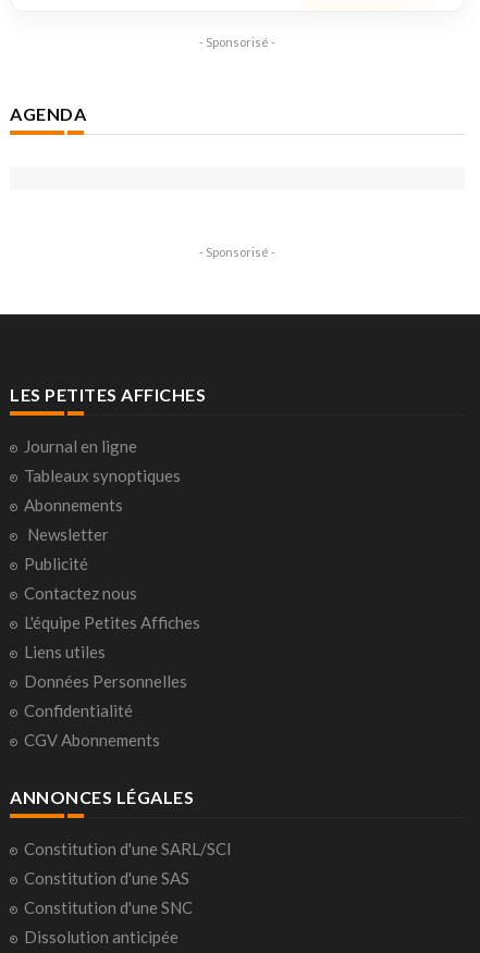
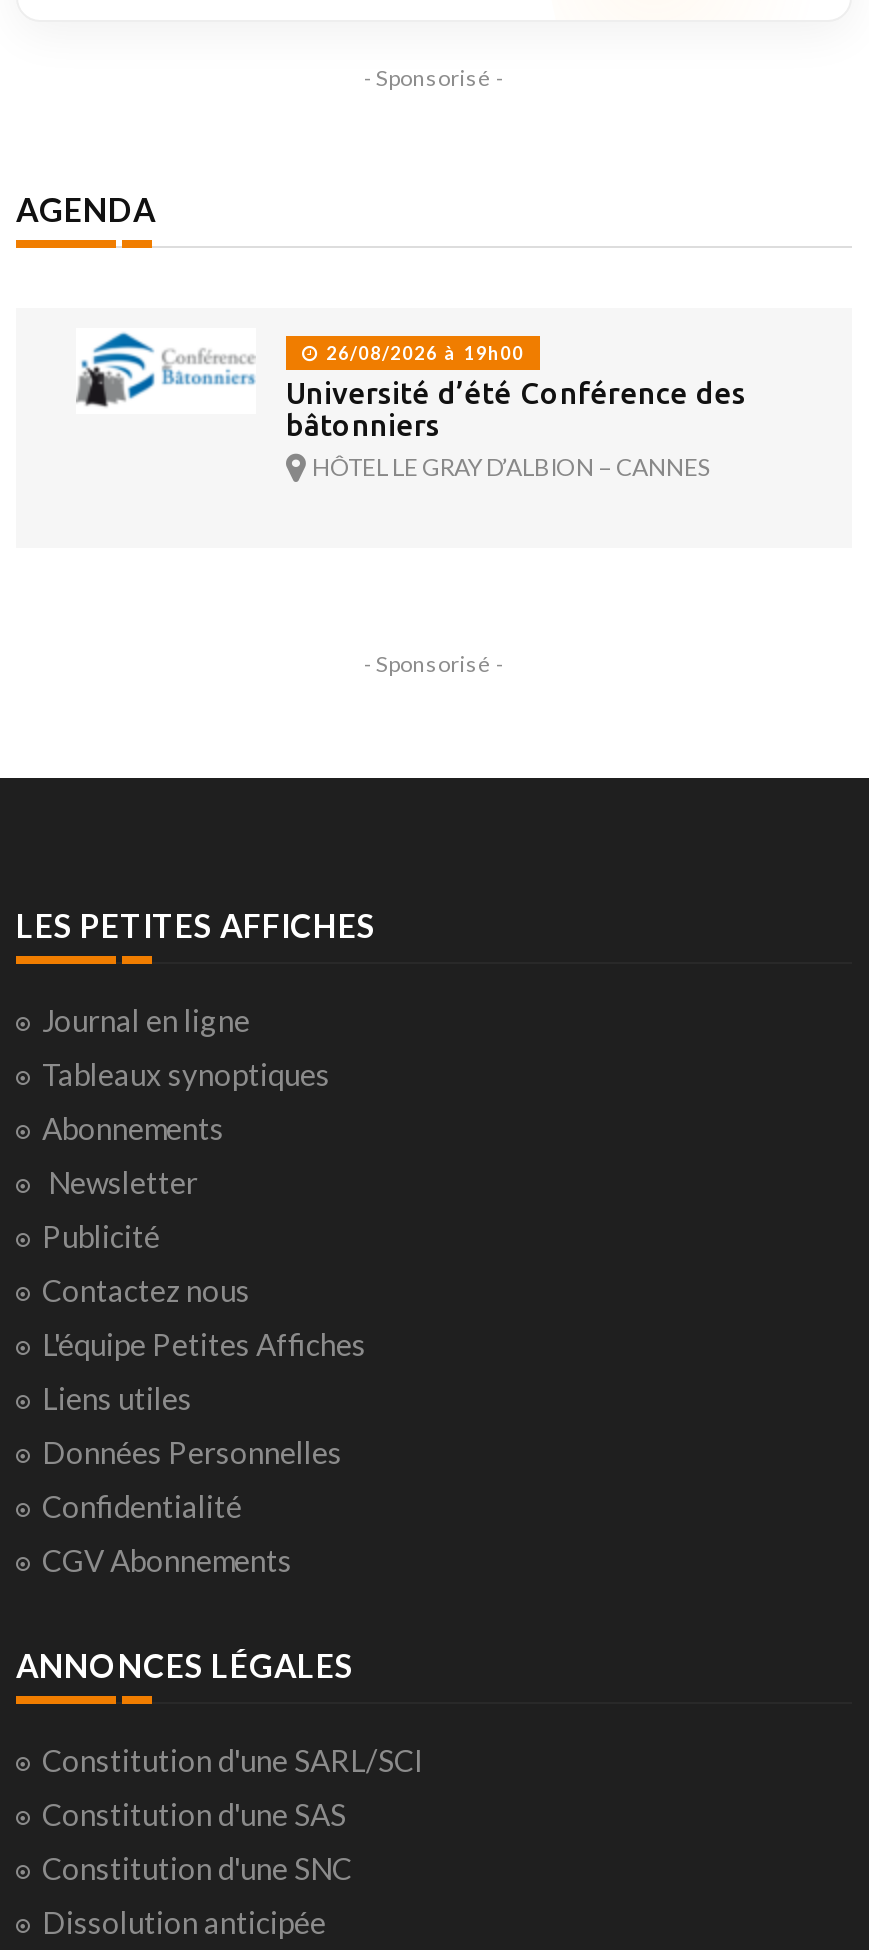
+ [image]
+ 26/08/2026 à 19h00
+ Université d’été Conférence des
+ bâtonniers
+ HÔTEL LE GRAY D’ALBION – CANNES
